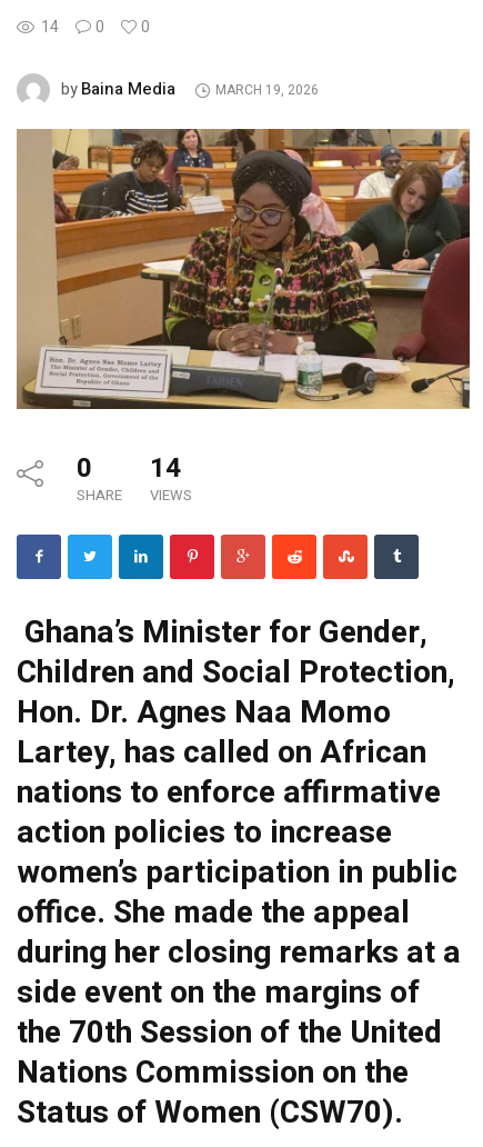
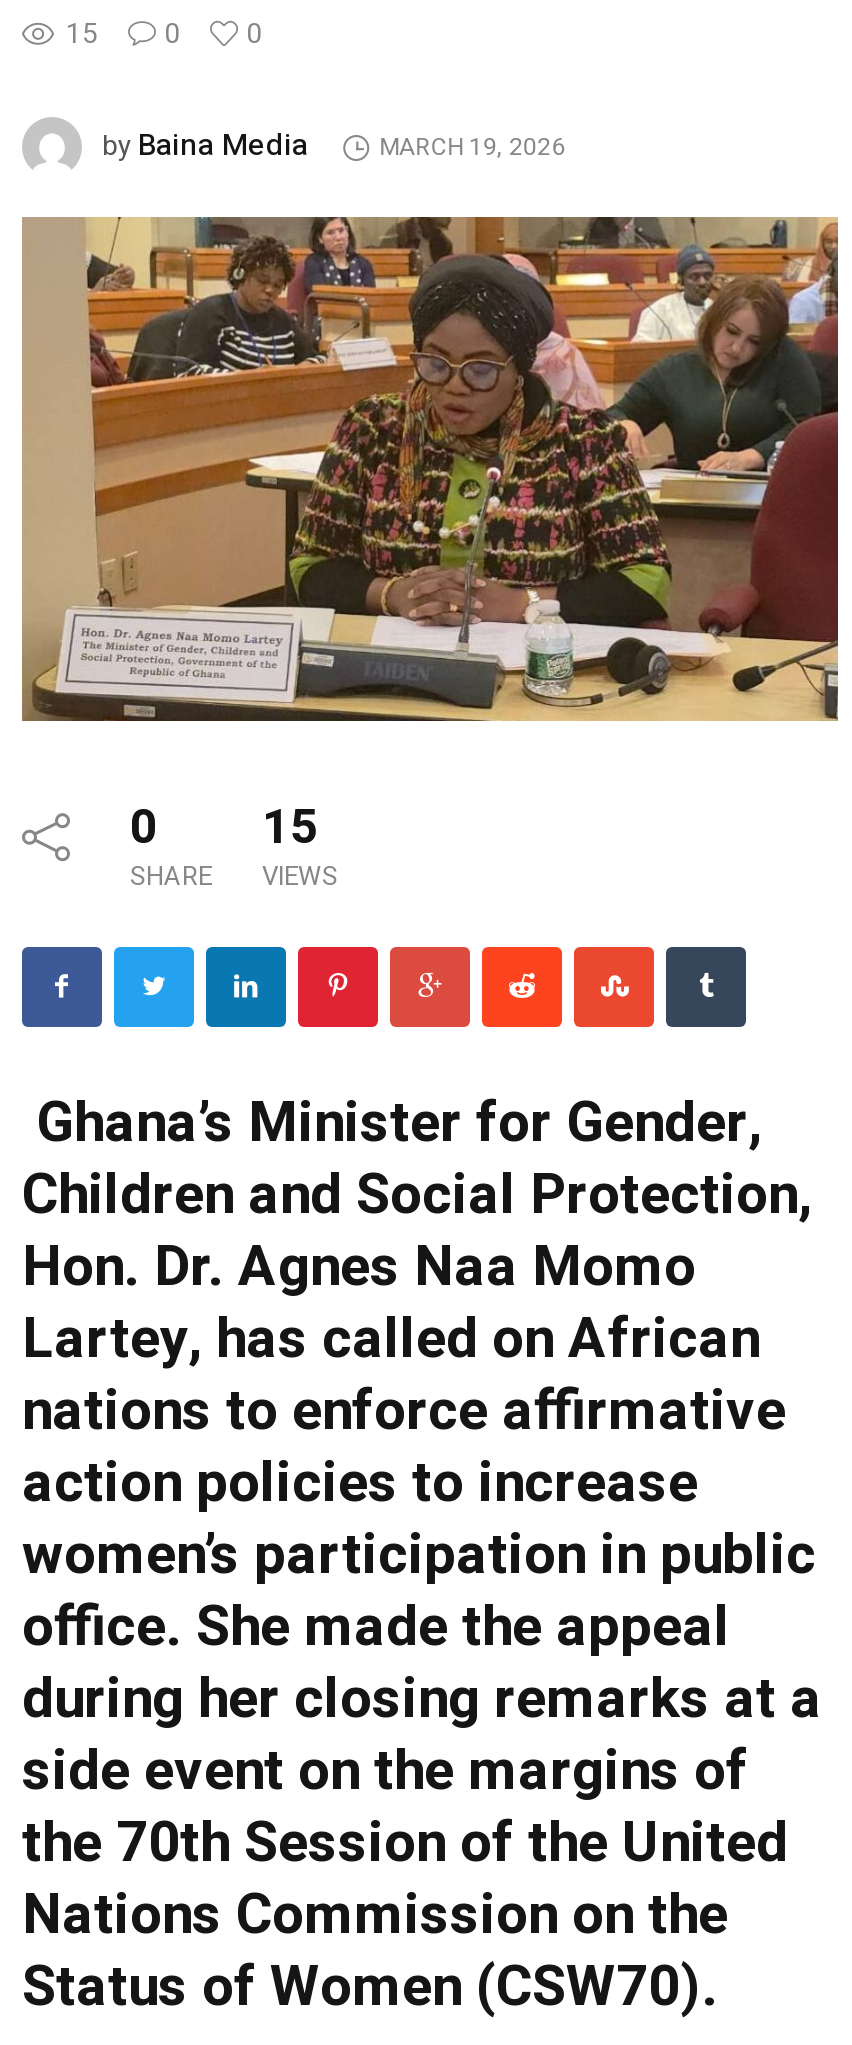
- 14 0 0
+ 15 0 0

- 0 14
+ 0 15
